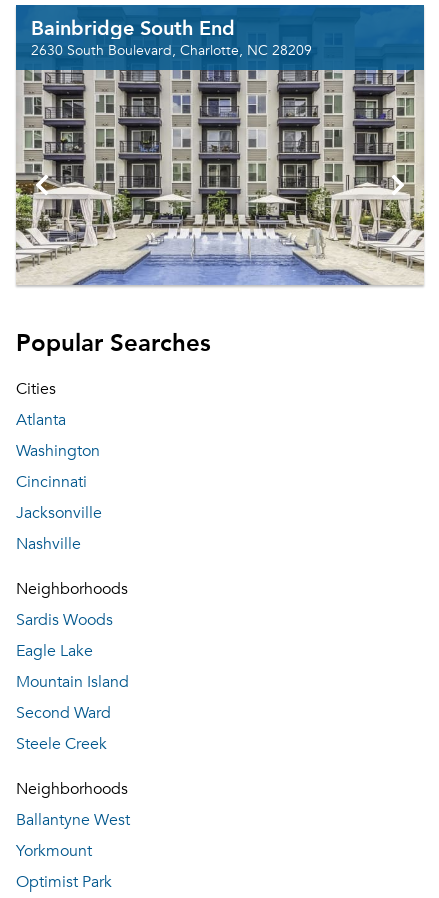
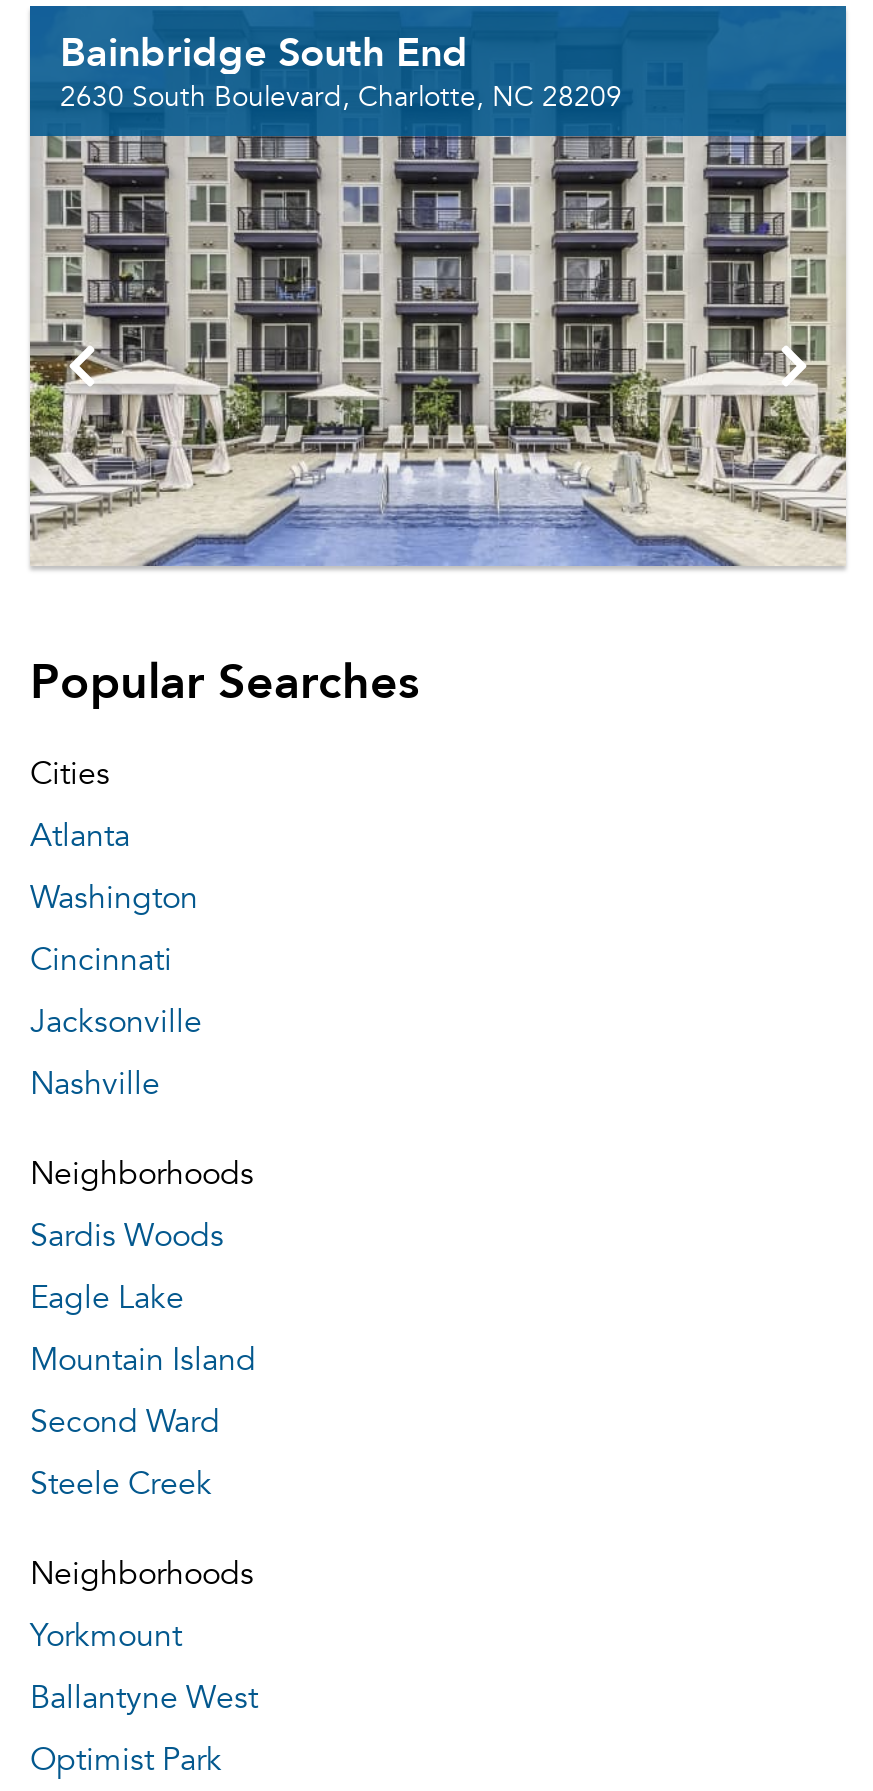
moved down: Ballantyne West

moved up: Yorkmount
